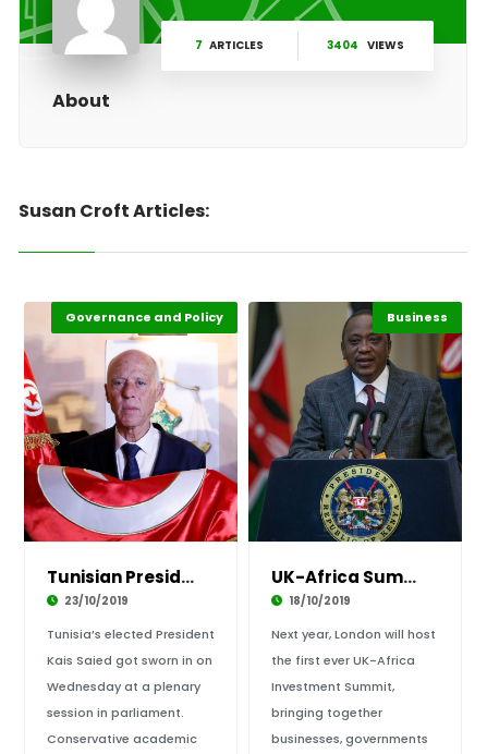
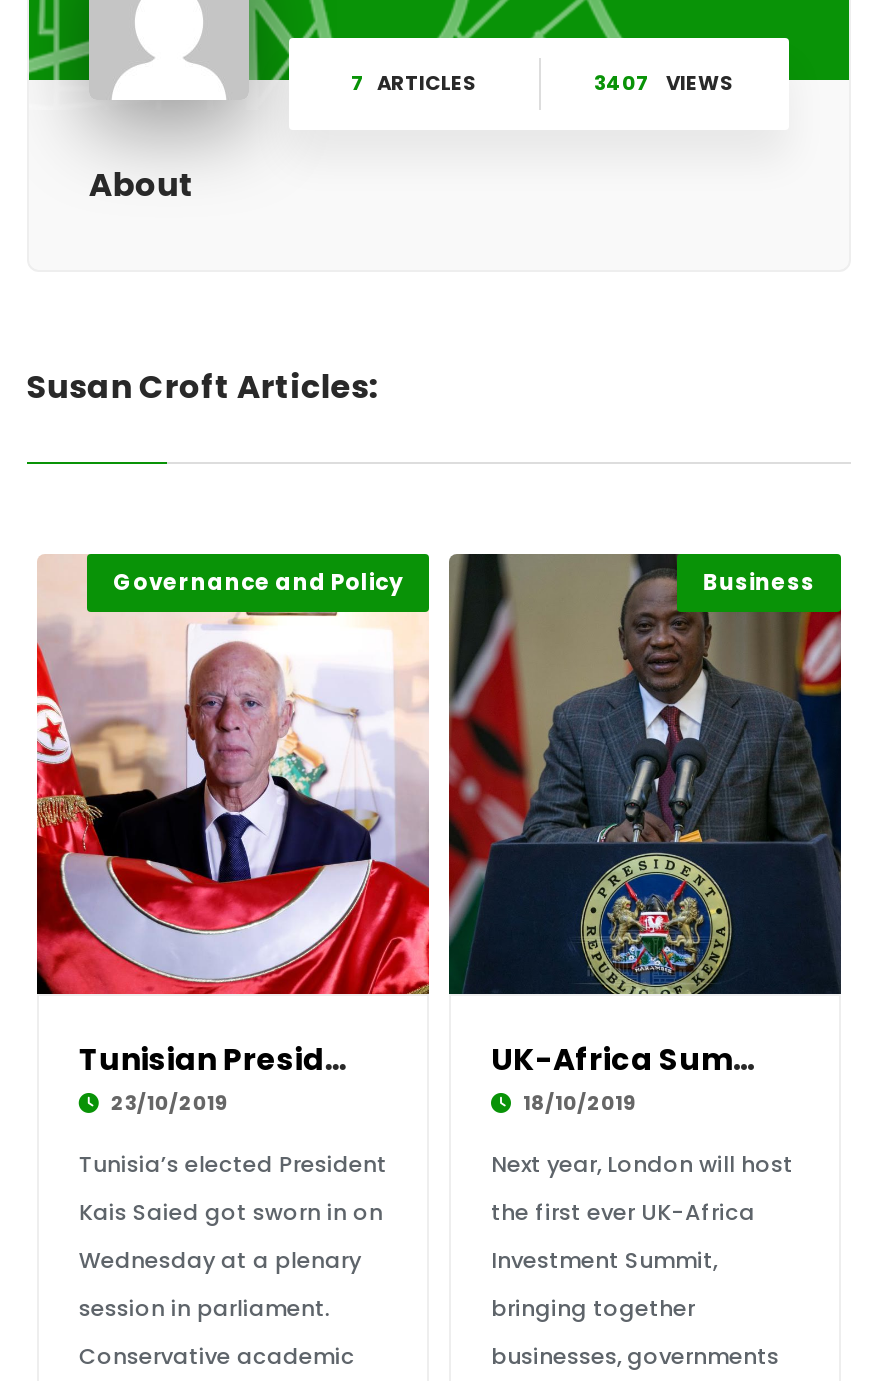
- 3404 VIEWS
+ 3407 VIEWS
